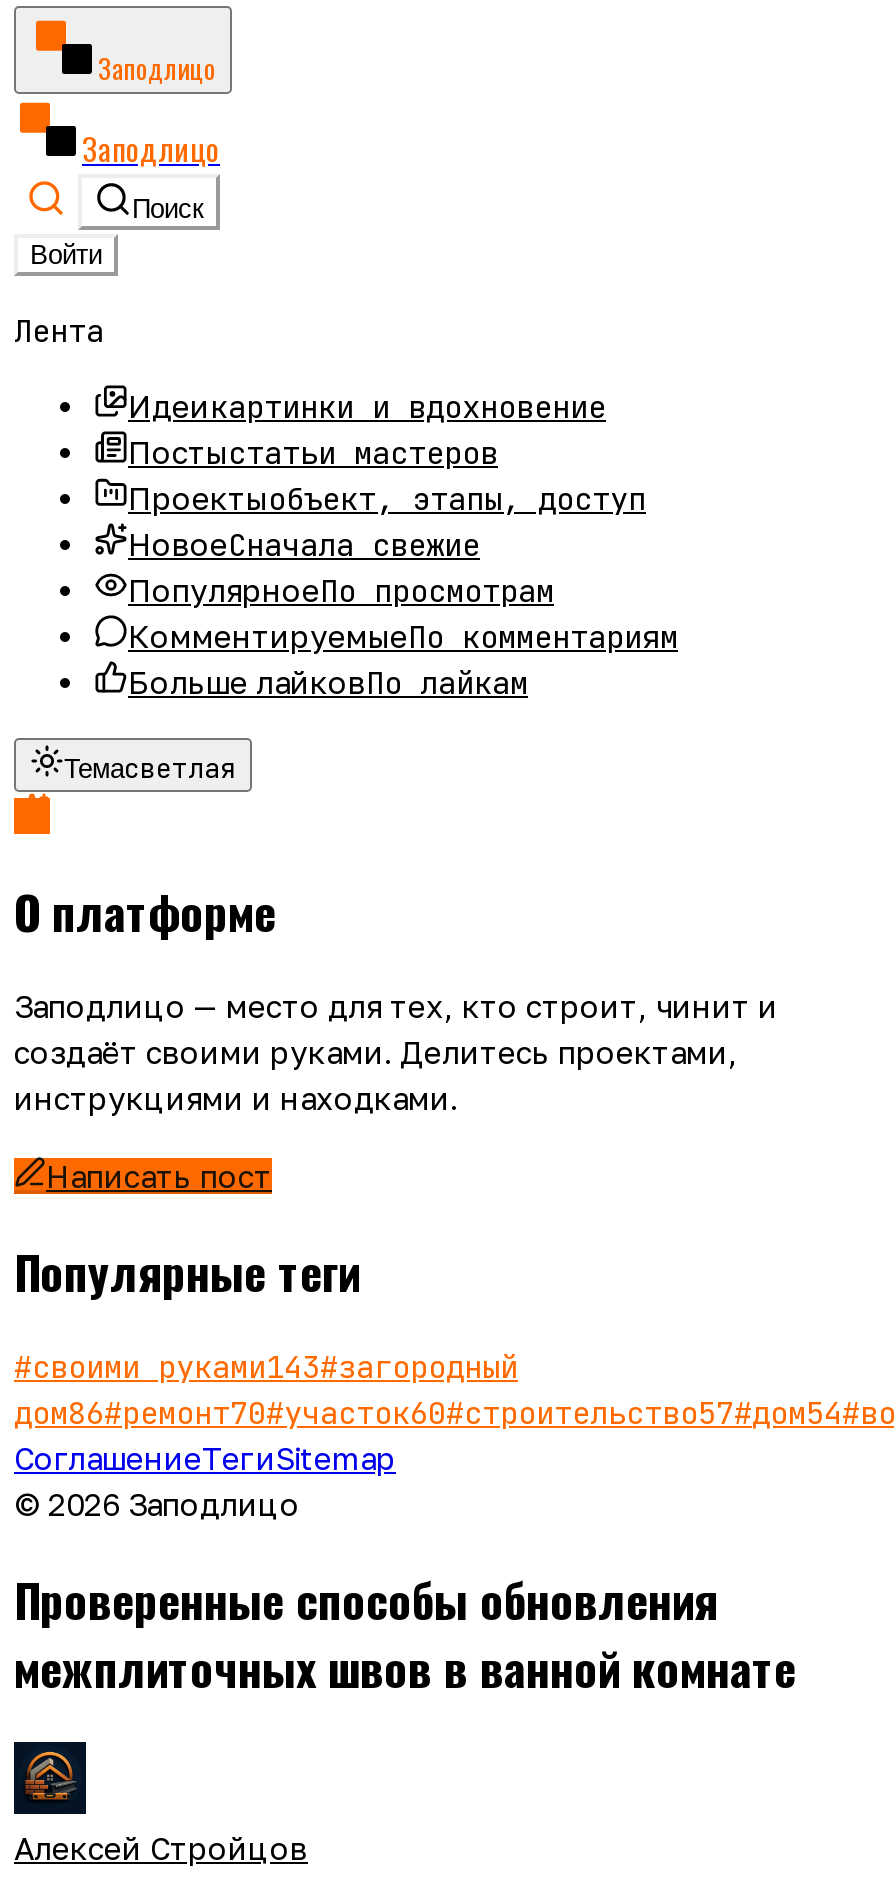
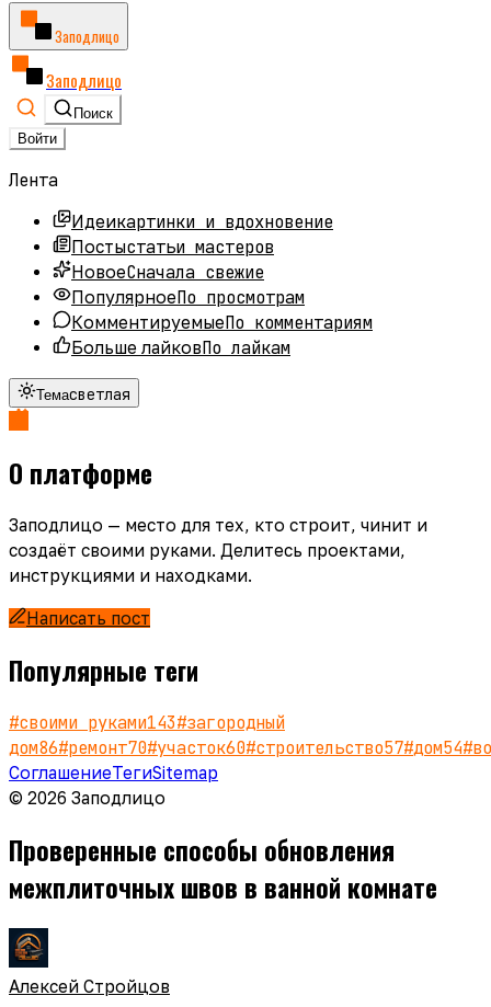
- Проектыобъект, этапы, доступ
